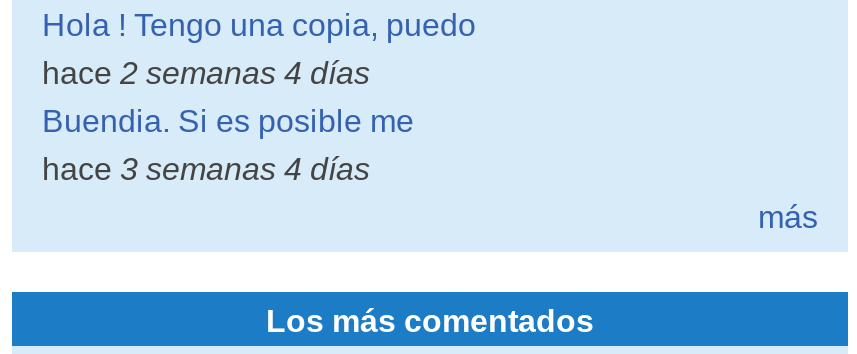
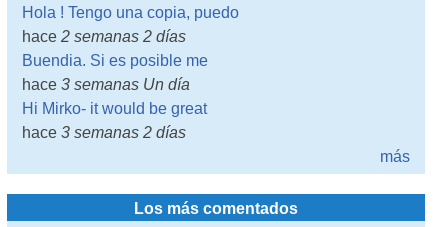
- hace 2 semanas 4 días
+ hace 2 semanas 2 días

- hace 3 semanas 4 días
+ hace 3 semanas Un día
+ Hi Mirko- it would be great
+ hace 3 semanas 2 días
